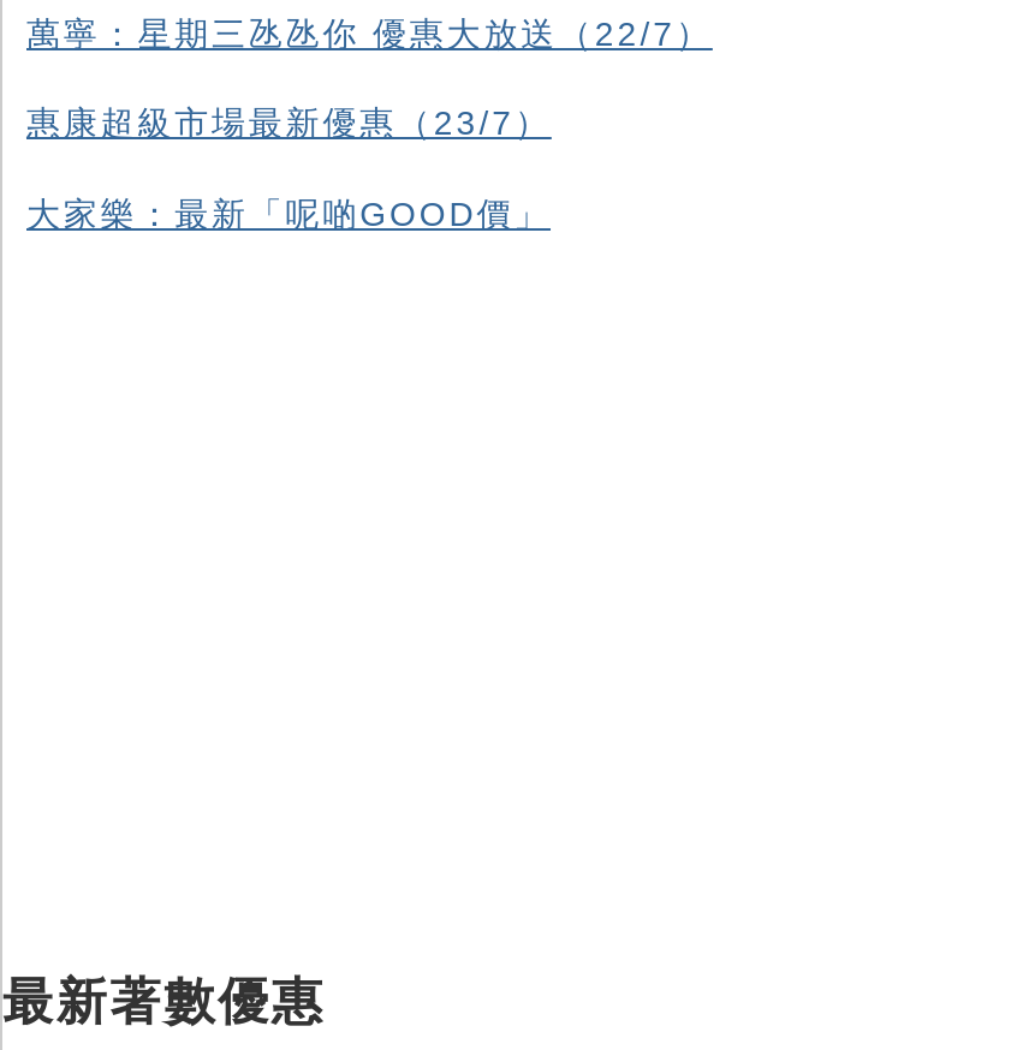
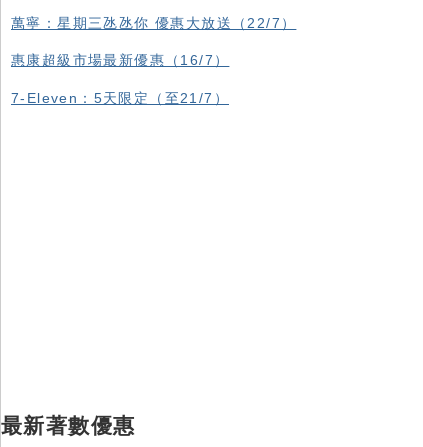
- 惠康超級市場最新優惠（23/7）
+ 惠康超級市場最新優惠（16/7）

- 大家樂：最新「呢啲GOOD價」
+ 7-Eleven：5天限定（至21/7）
